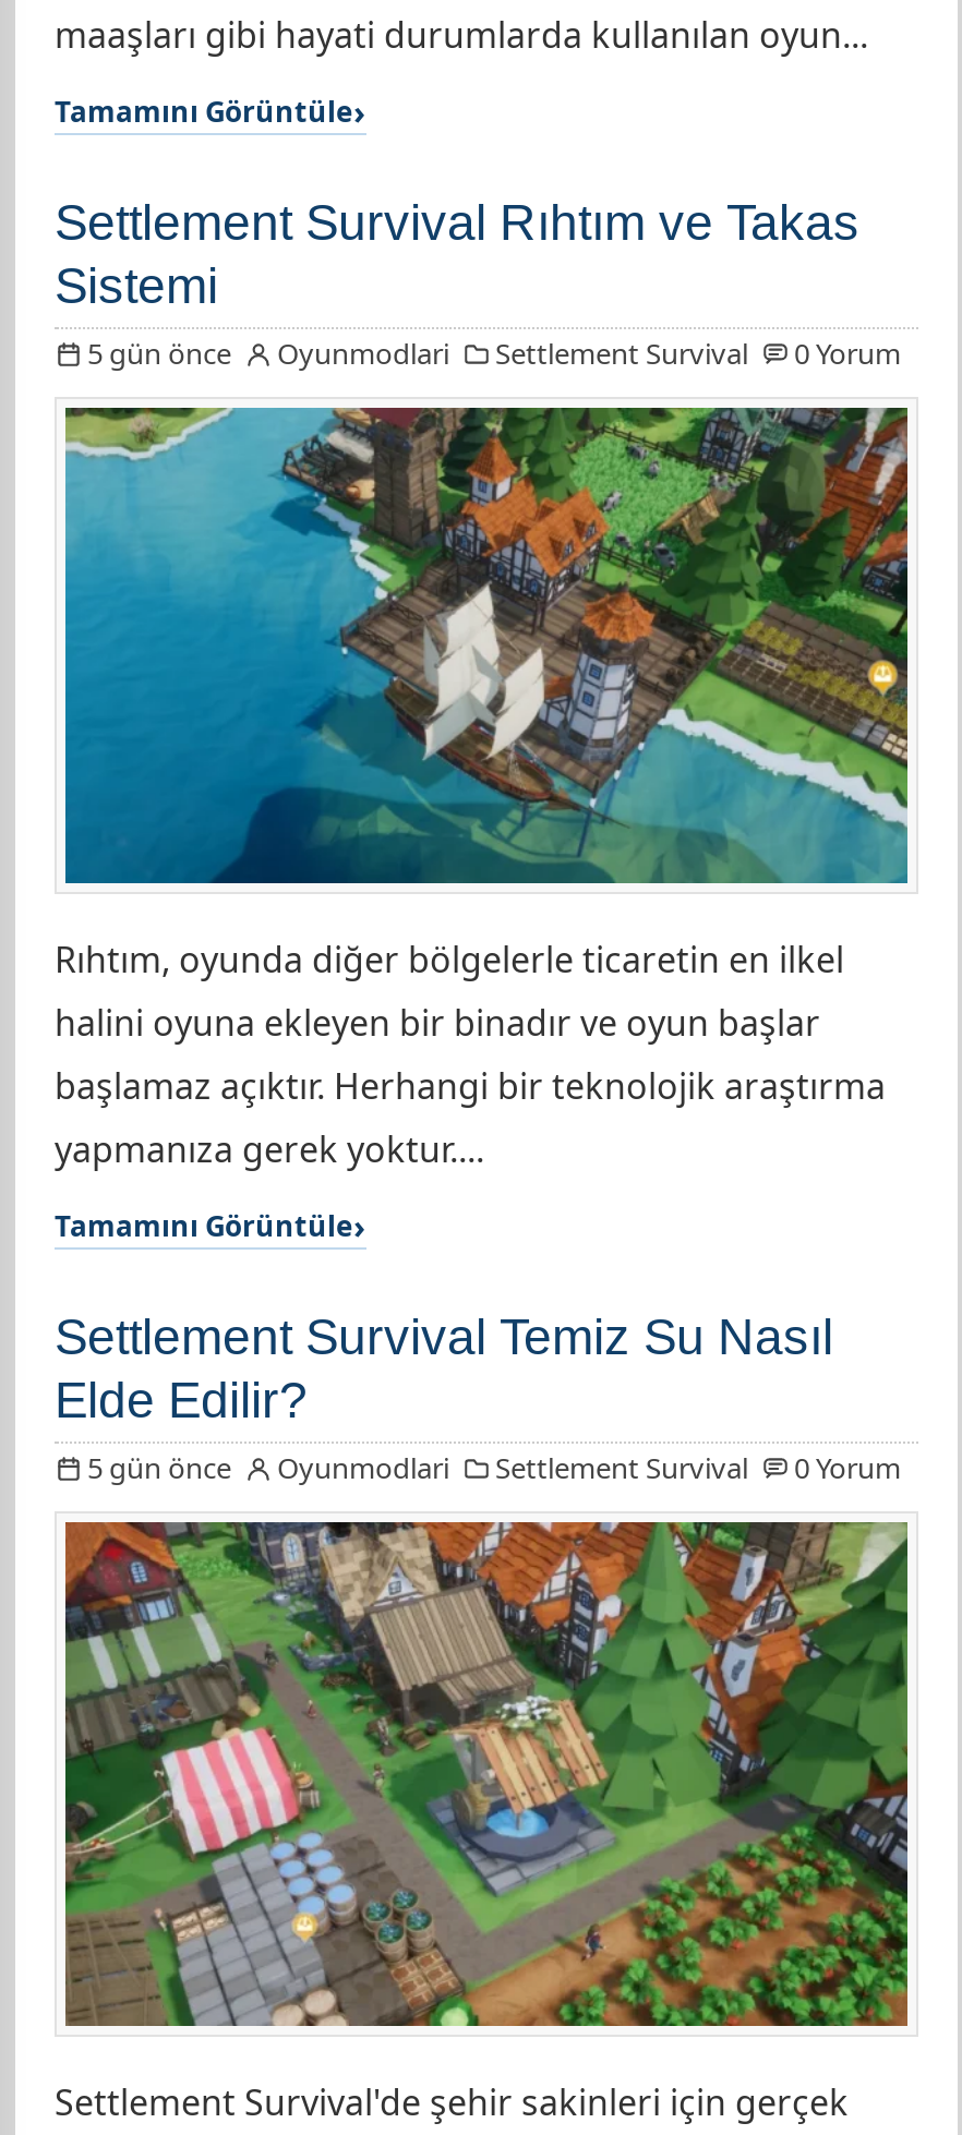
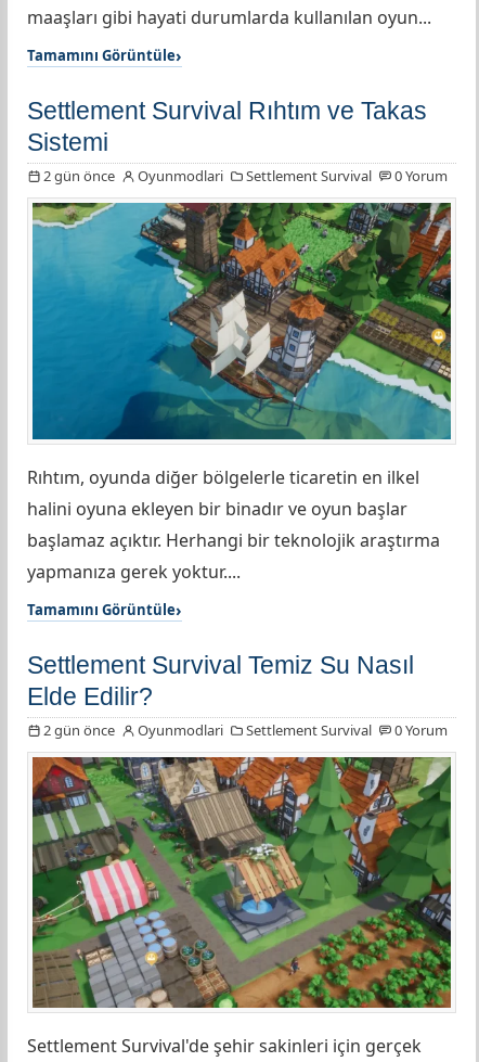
- 5 gün önce Oyunmodlari Settlement Survival 0 Yorum
+ 2 gün önce Oyunmodlari Settlement Survival 0 Yorum

- 5 gün önce Oyunmodlari Settlement Survival 0 Yorum
+ 2 gün önce Oyunmodlari Settlement Survival 0 Yorum
